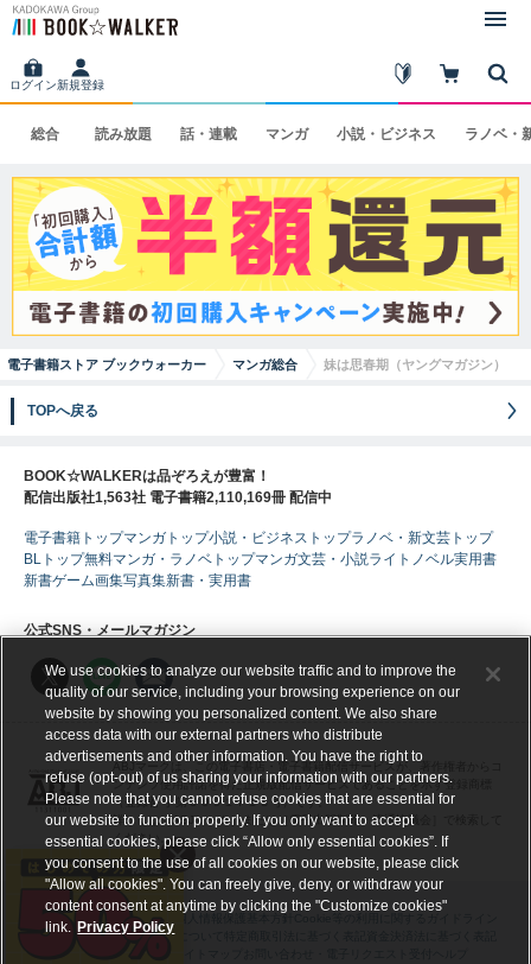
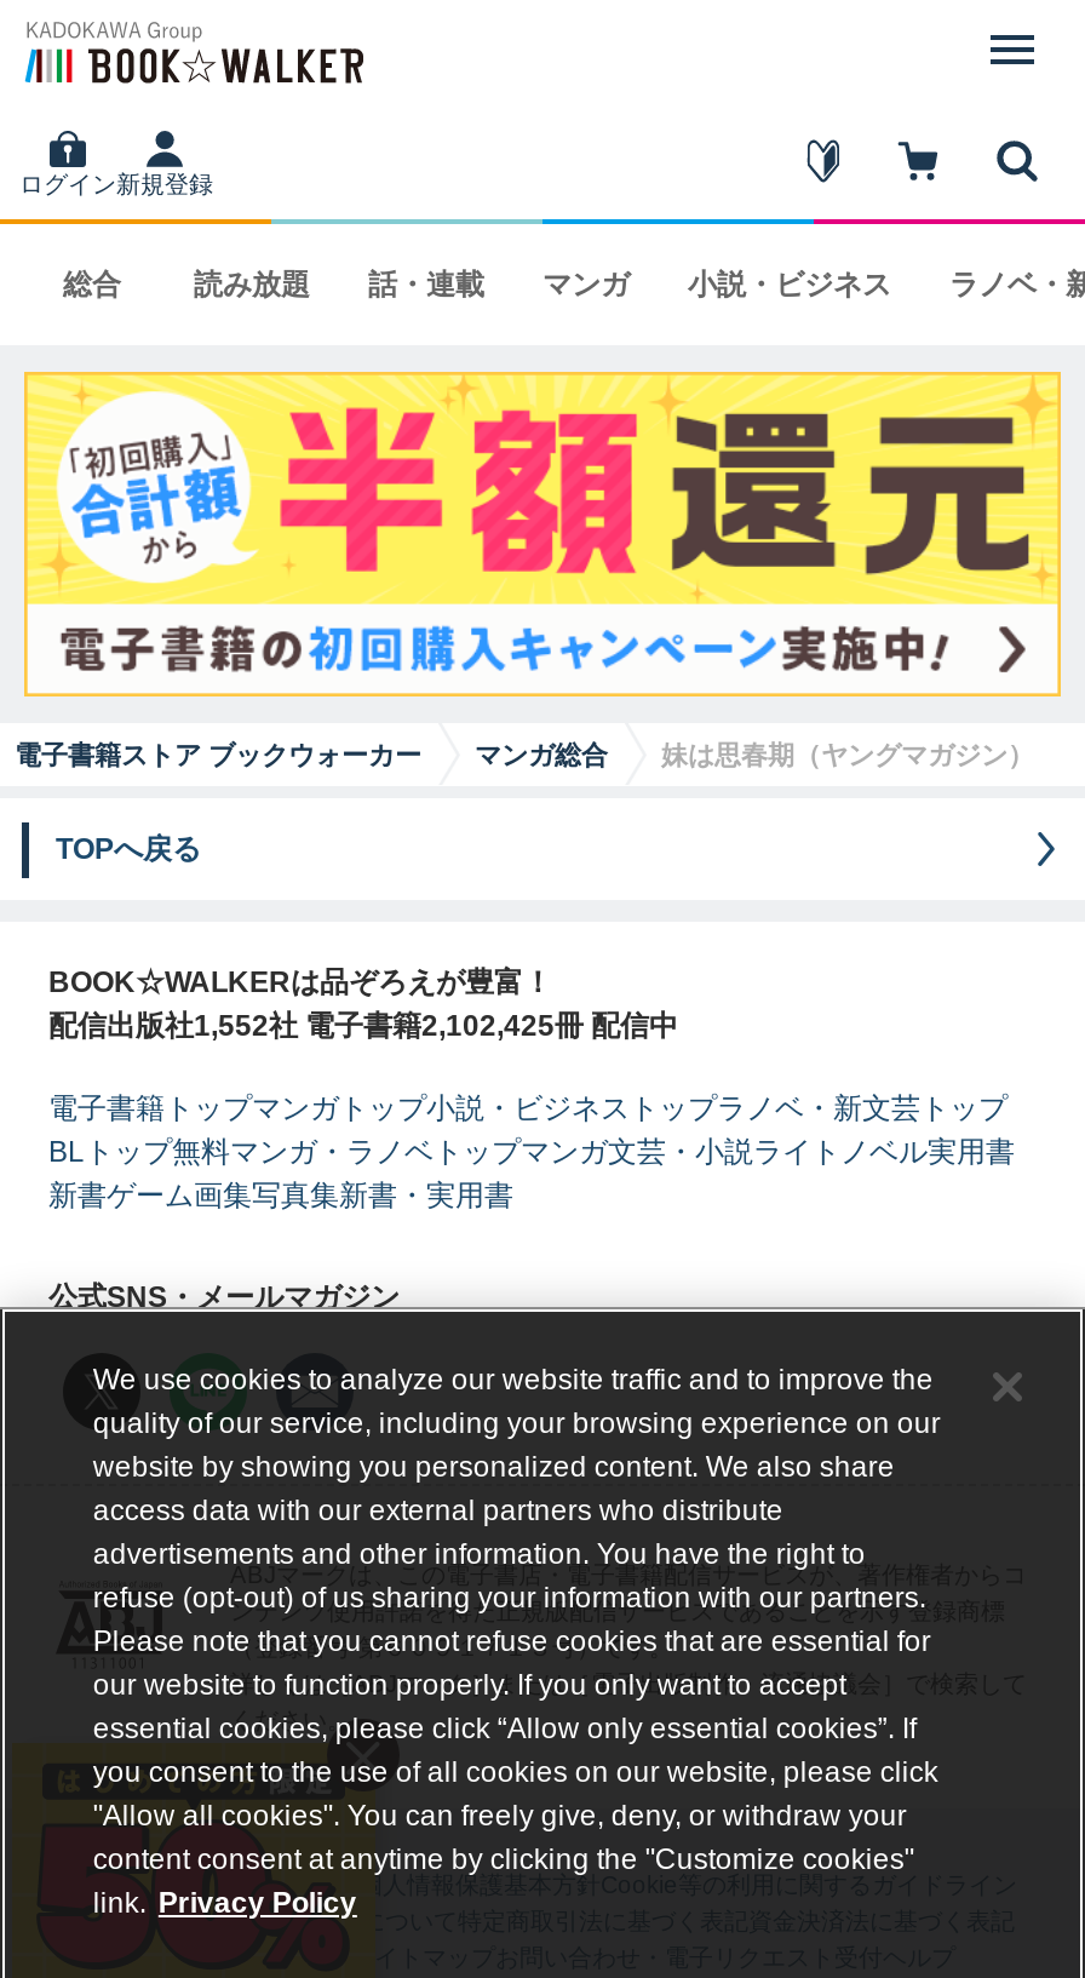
- 配信出版社1,563社 電子書籍2,110,169冊 配信中
+ 配信出版社1,552社 電子書籍2,102,425冊 配信中
